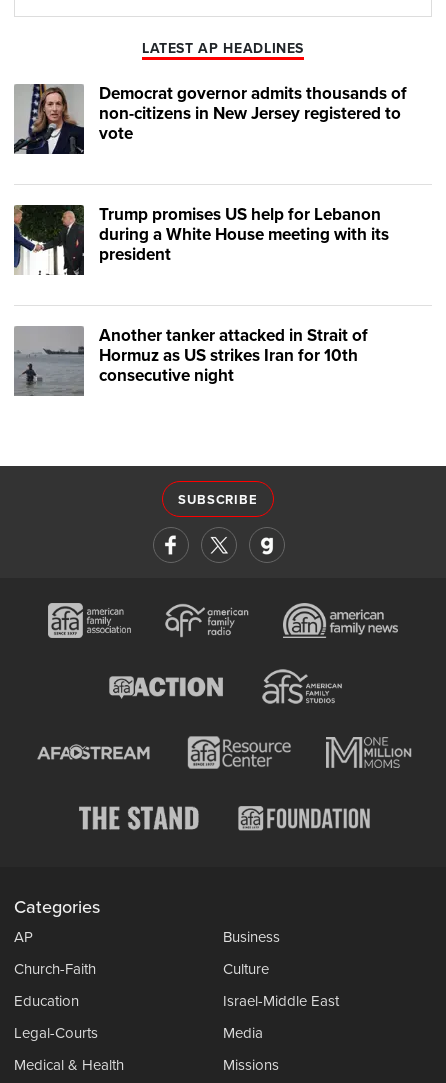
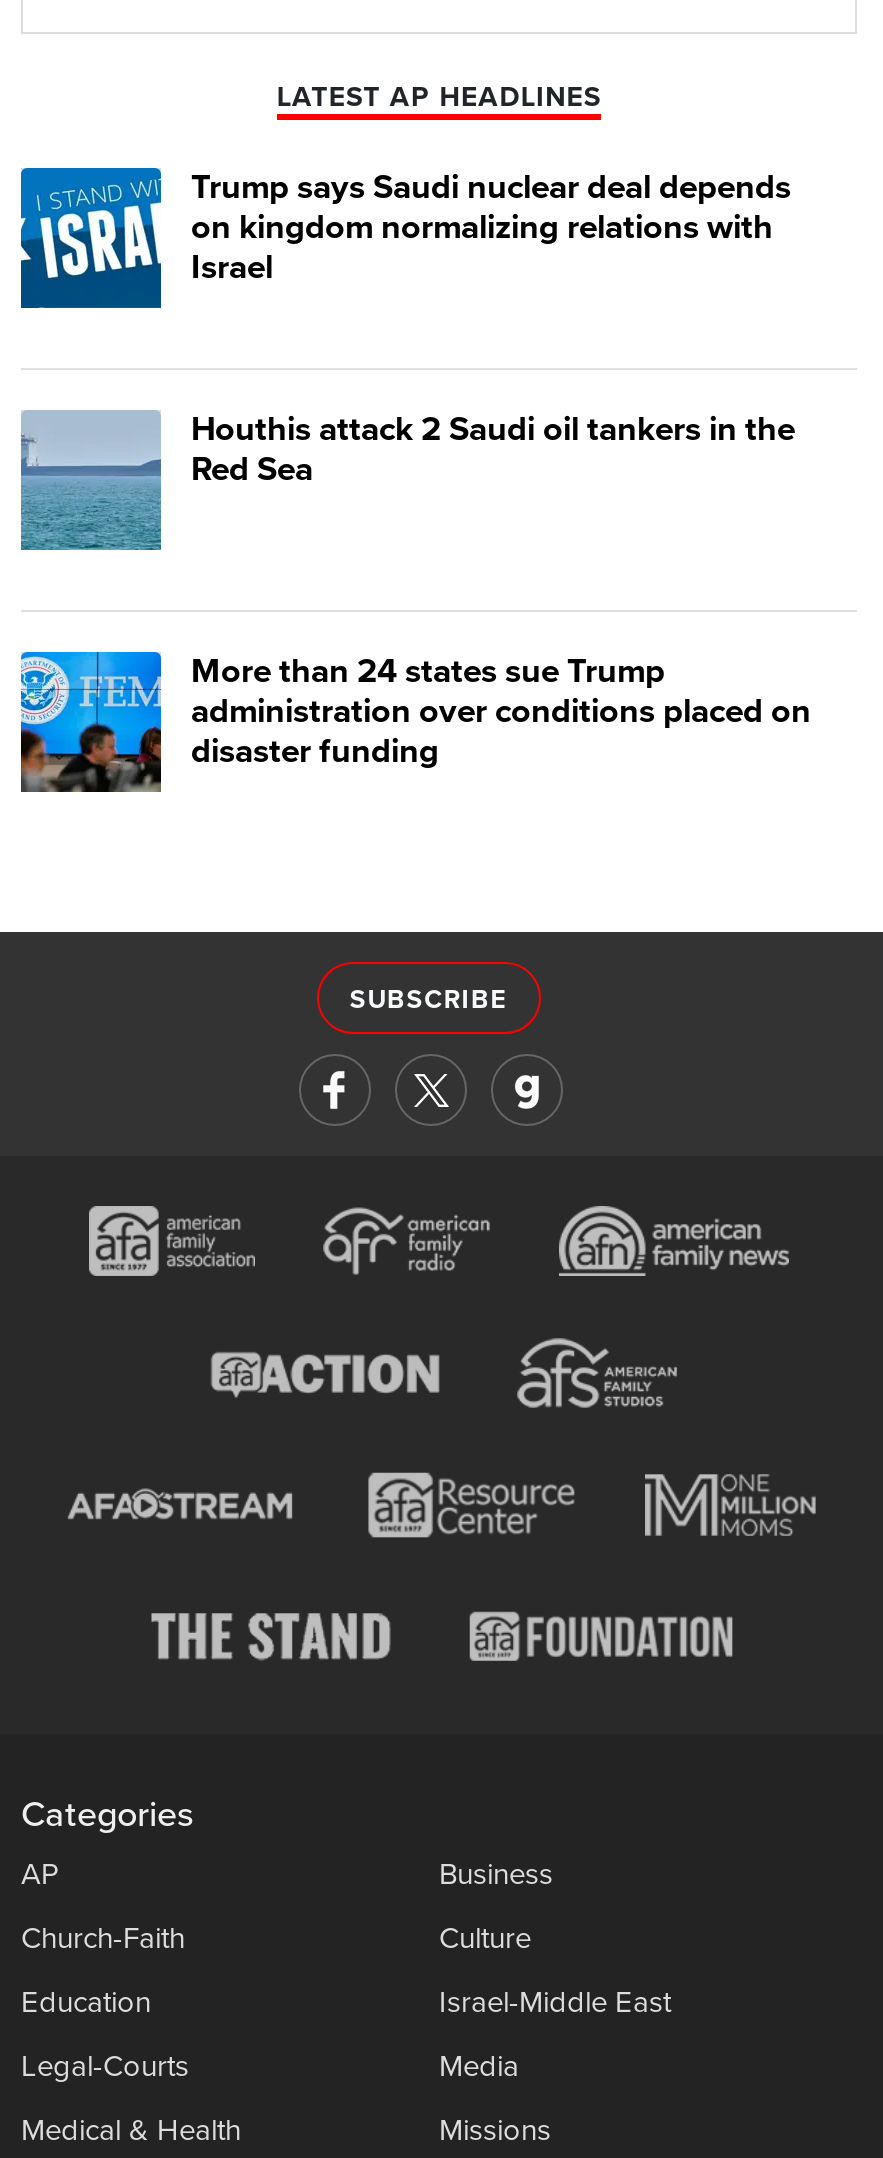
- [image]
- Democrat governor admits thousands of
- non-citizens in New Jersey registered to
- vote
+ [image]
+ Trump says Saudi nuclear deal depends
+ on kingdom normalizing relations with
+ Israel

- [image]
- Trump promises US help for Lebanon
- during a White House meeting with its
- president
+ [image]
+ Houthis attack 2 Saudi oil tankers in the
+ Red Sea

- [image]
- Another tanker attacked in Strait of
- Hormuz as US strikes Iran for 10th
- consecutive night
+ [image]
+ More than 24 states sue Trump
+ administration over conditions placed on
+ disaster funding
